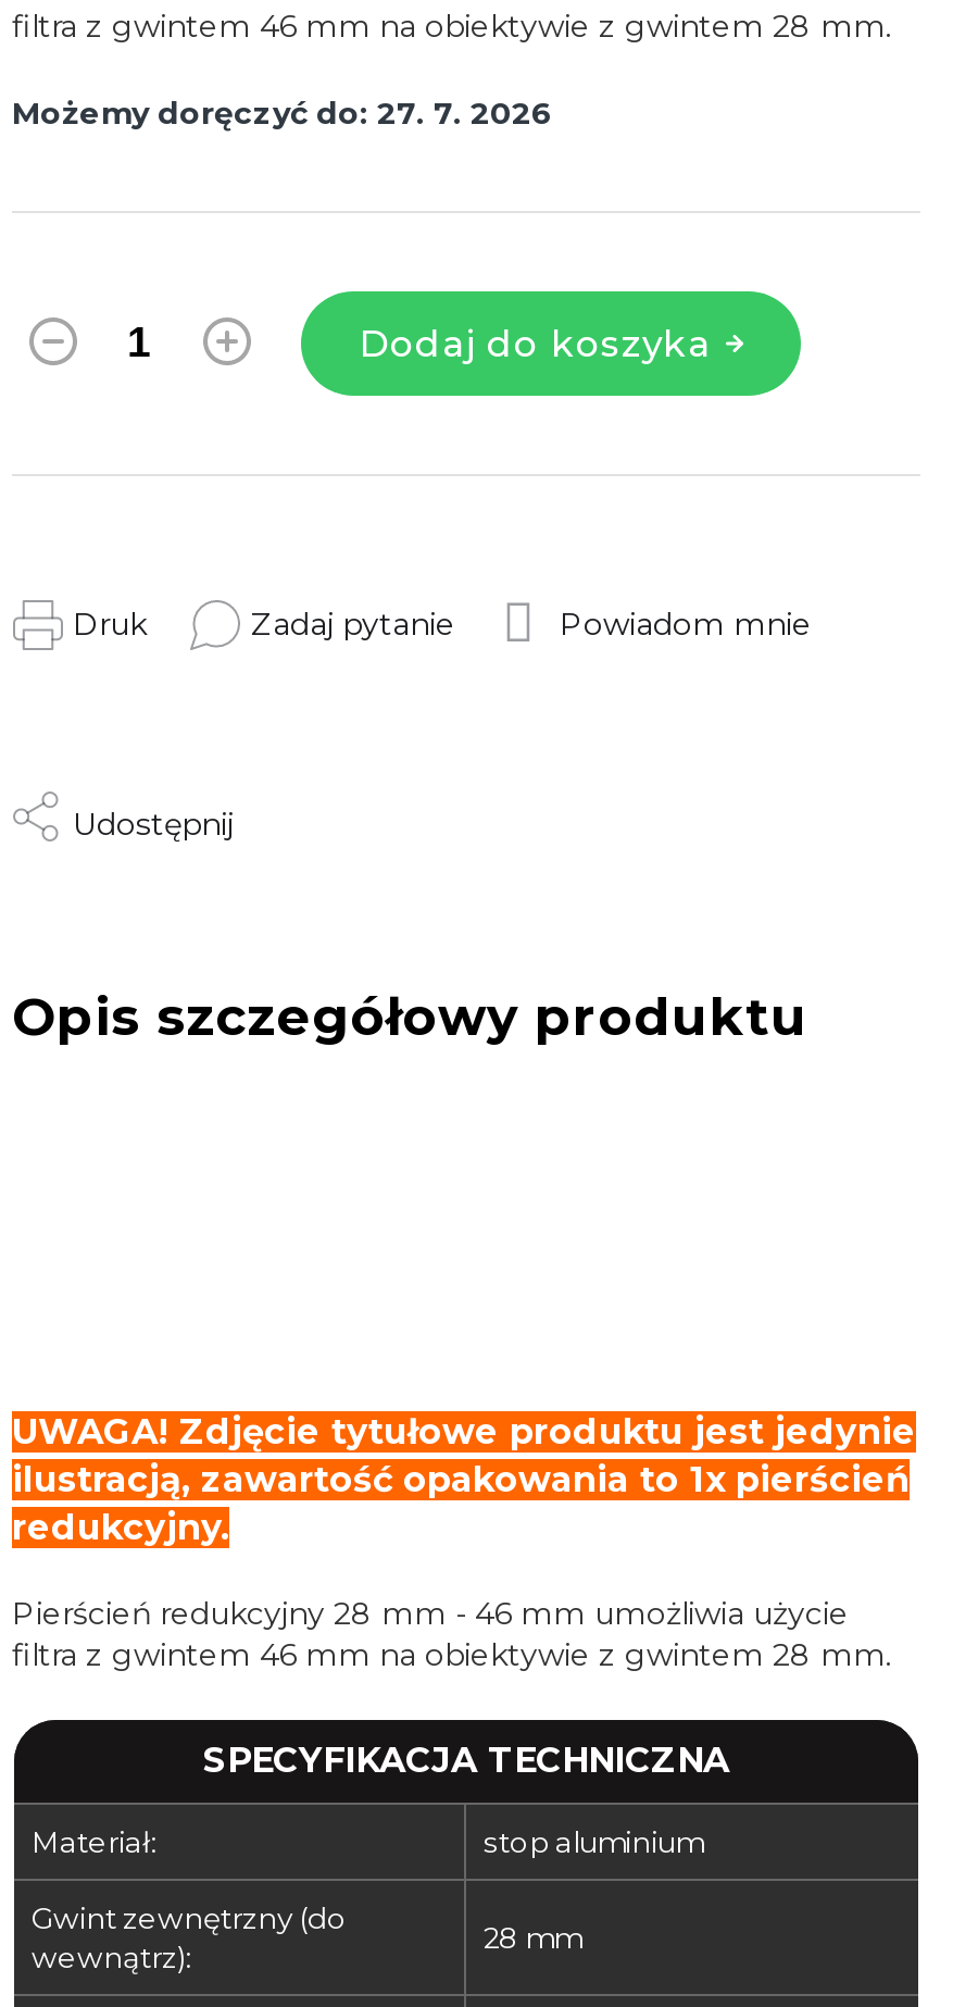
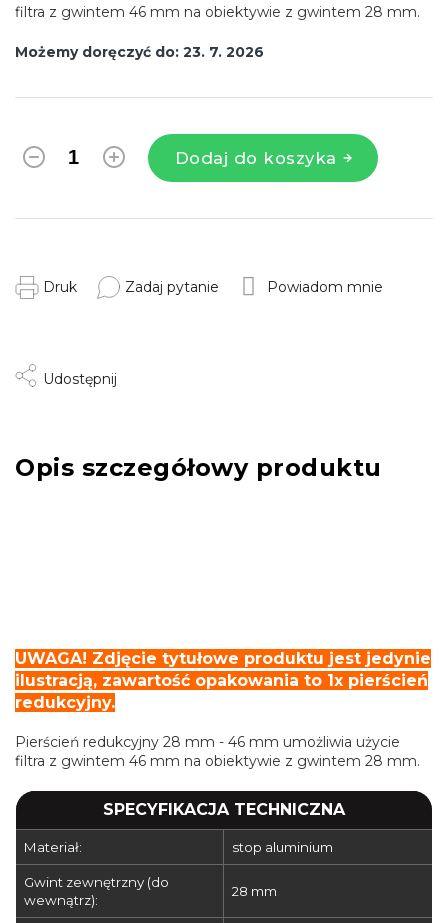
- Możemy doręczyć do: 27. 7. 2026
+ Możemy doręczyć do: 23. 7. 2026
